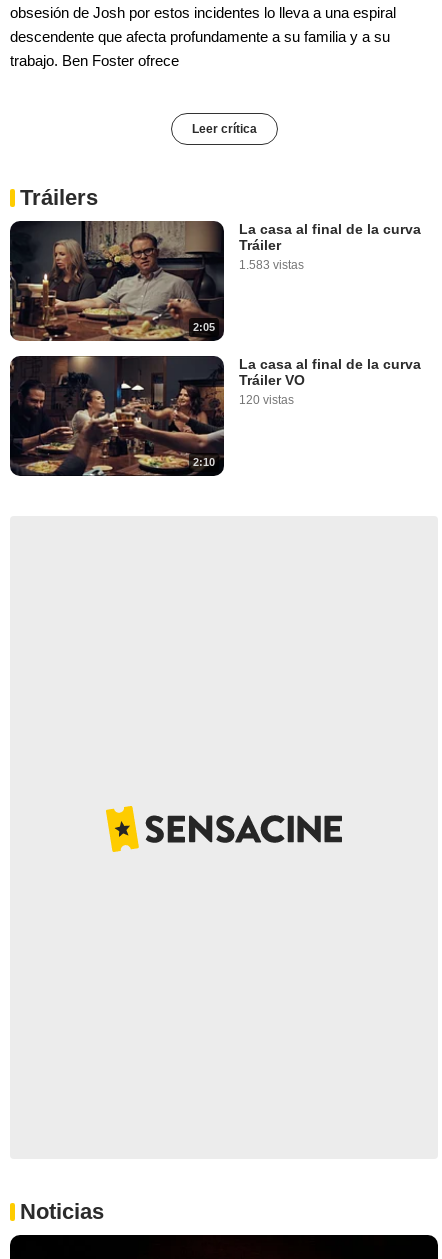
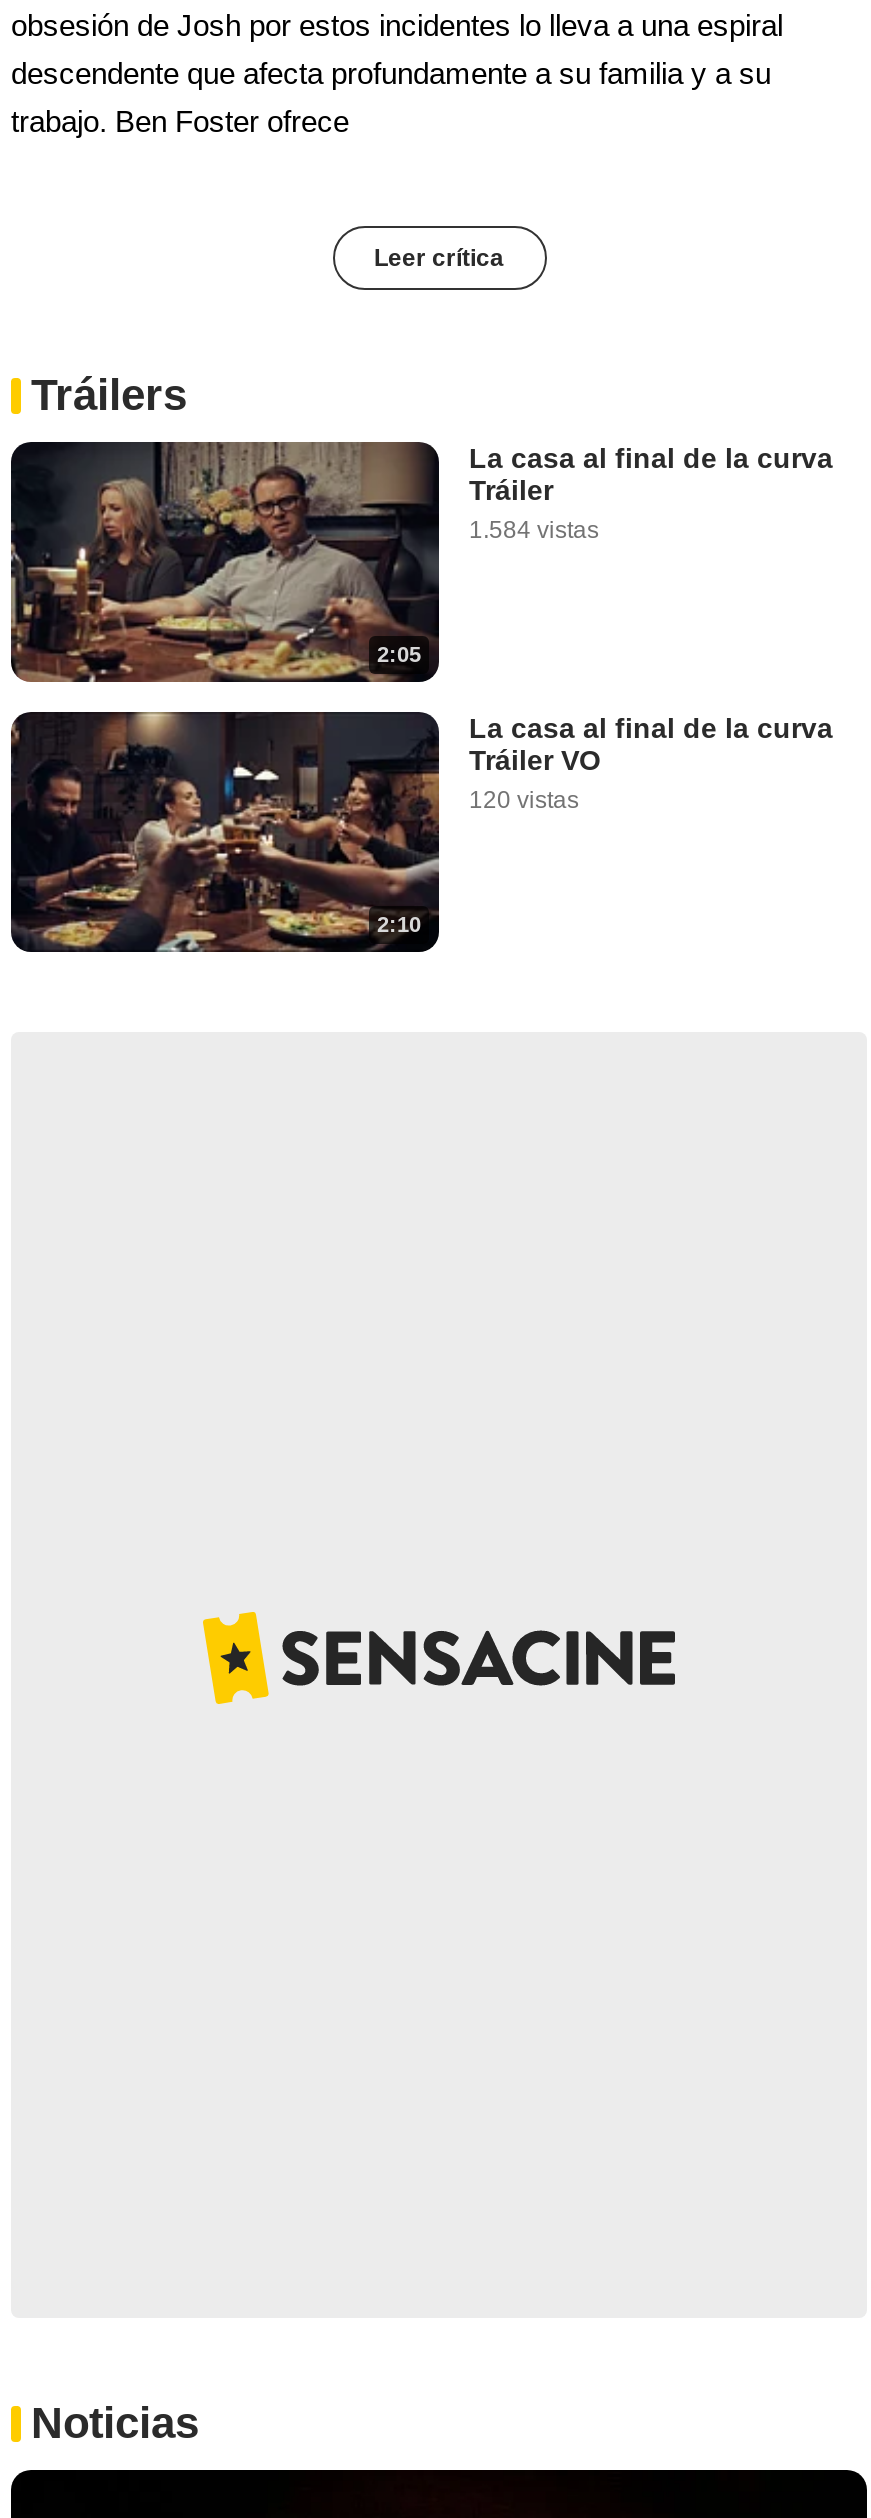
- 1.583 vistas
+ 1.584 vistas
